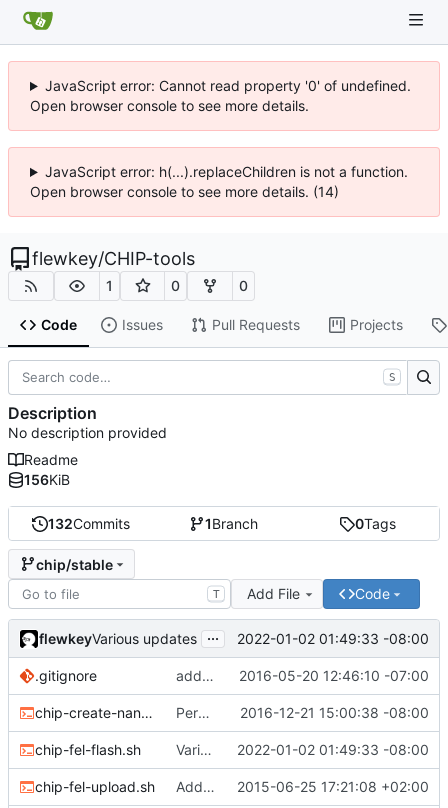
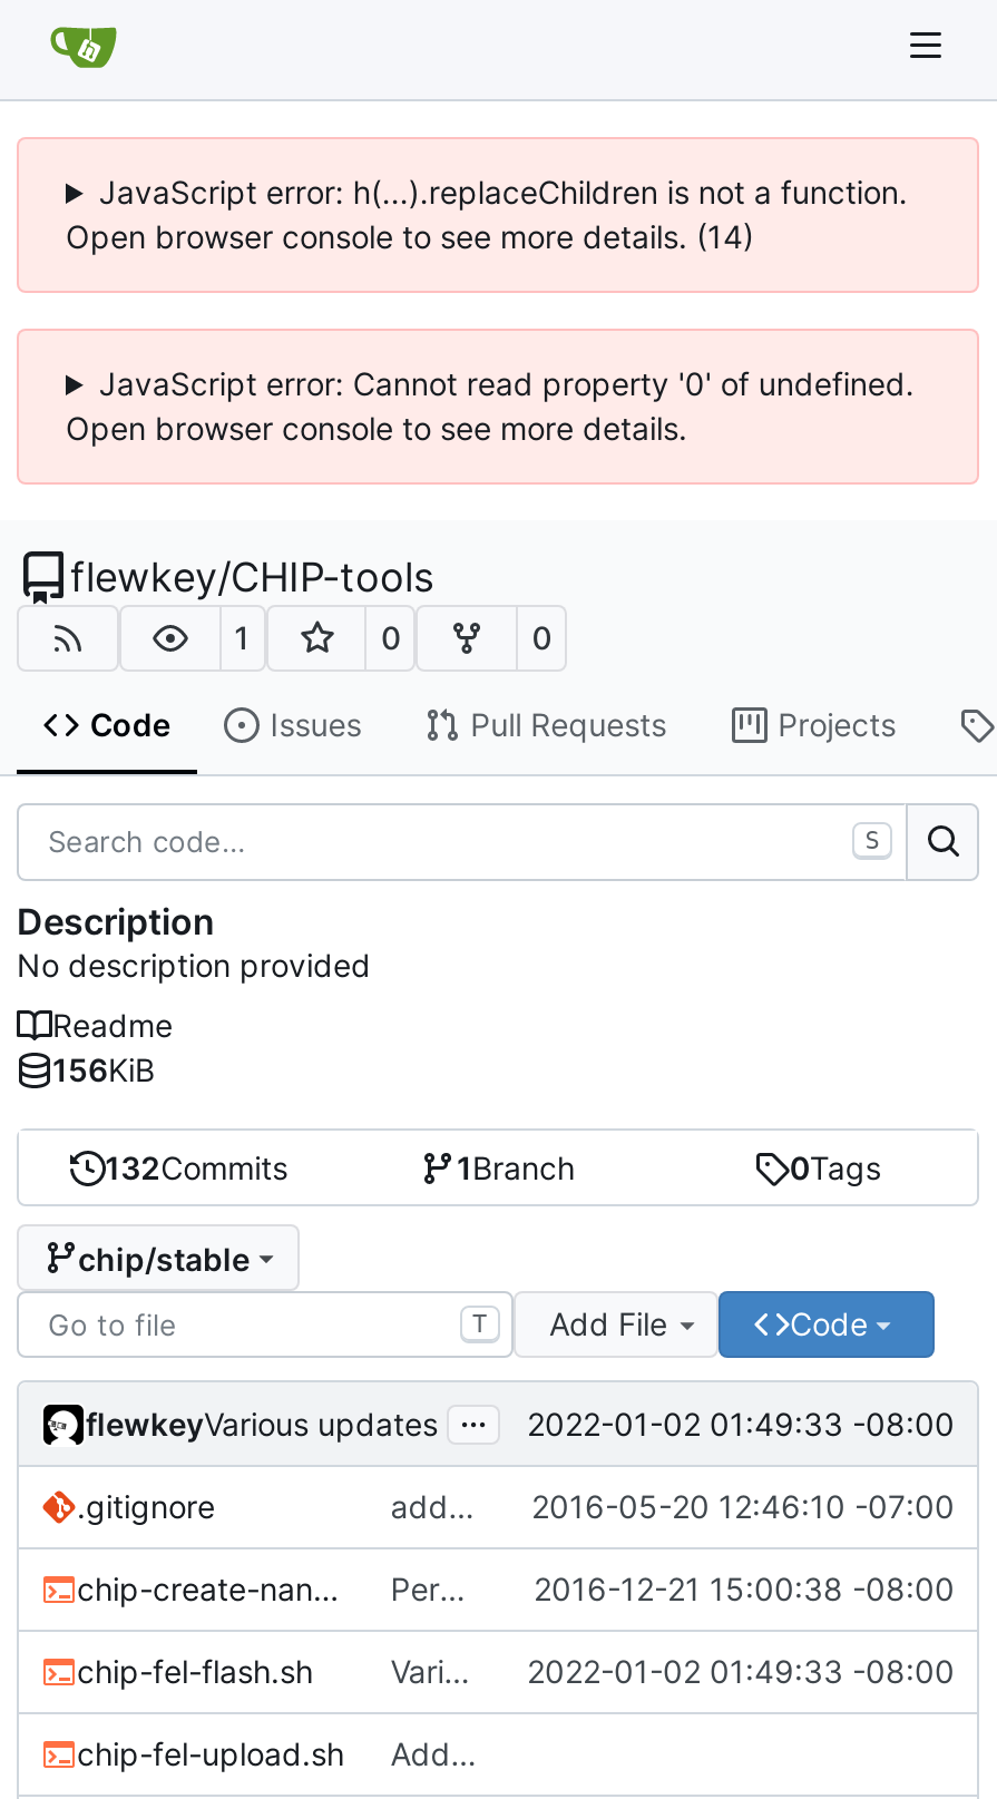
moved down: JavaScript error: Cannot read property '0' of undefined. | Open browser console to see more details.

moved up: JavaScript error: h(...).replaceChildren is not a function. | Open browser console to see more details. (14)

- 2015-06-25 17:21:08 +02:00
